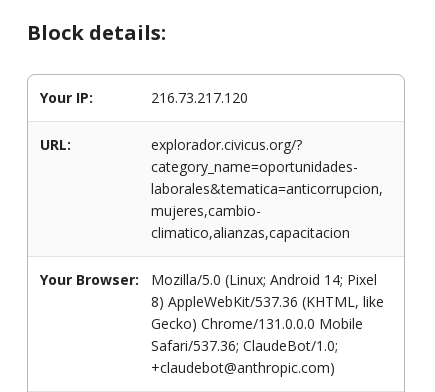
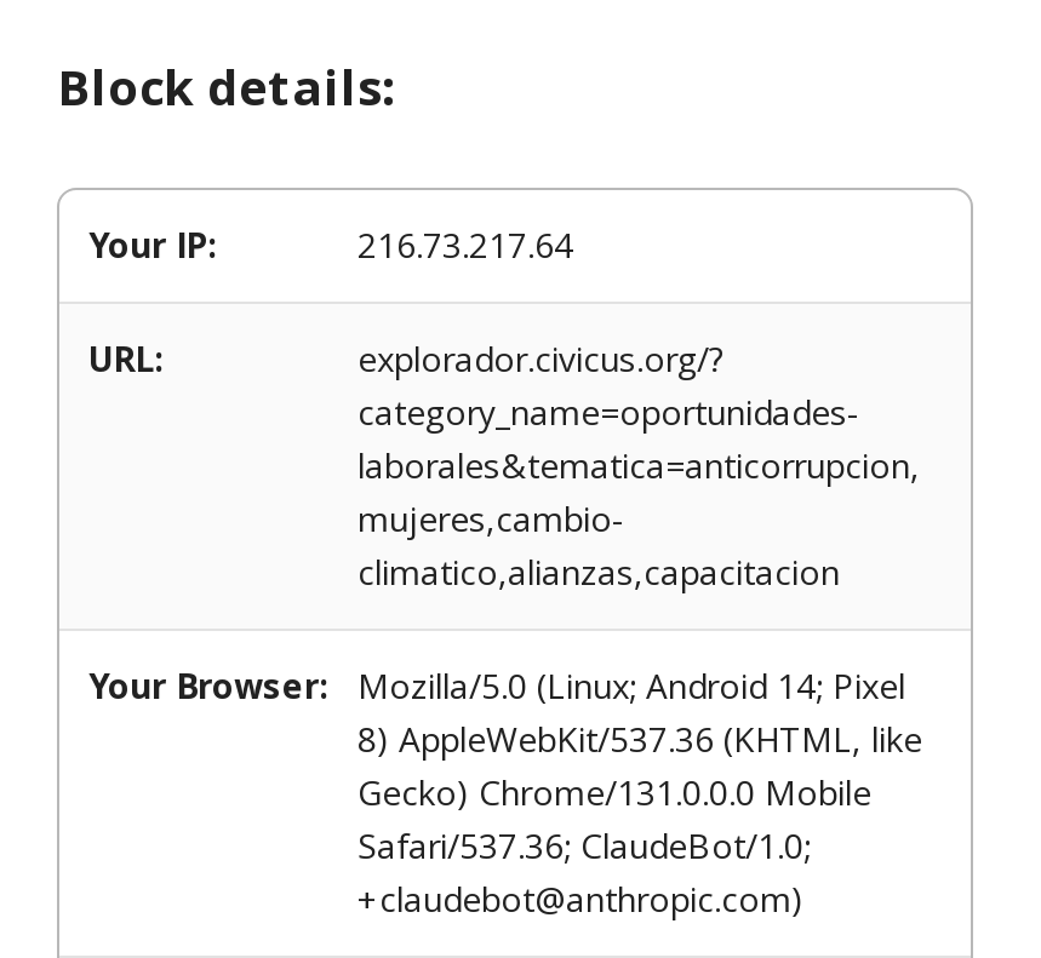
- 216.73.217.120
+ 216.73.217.64
